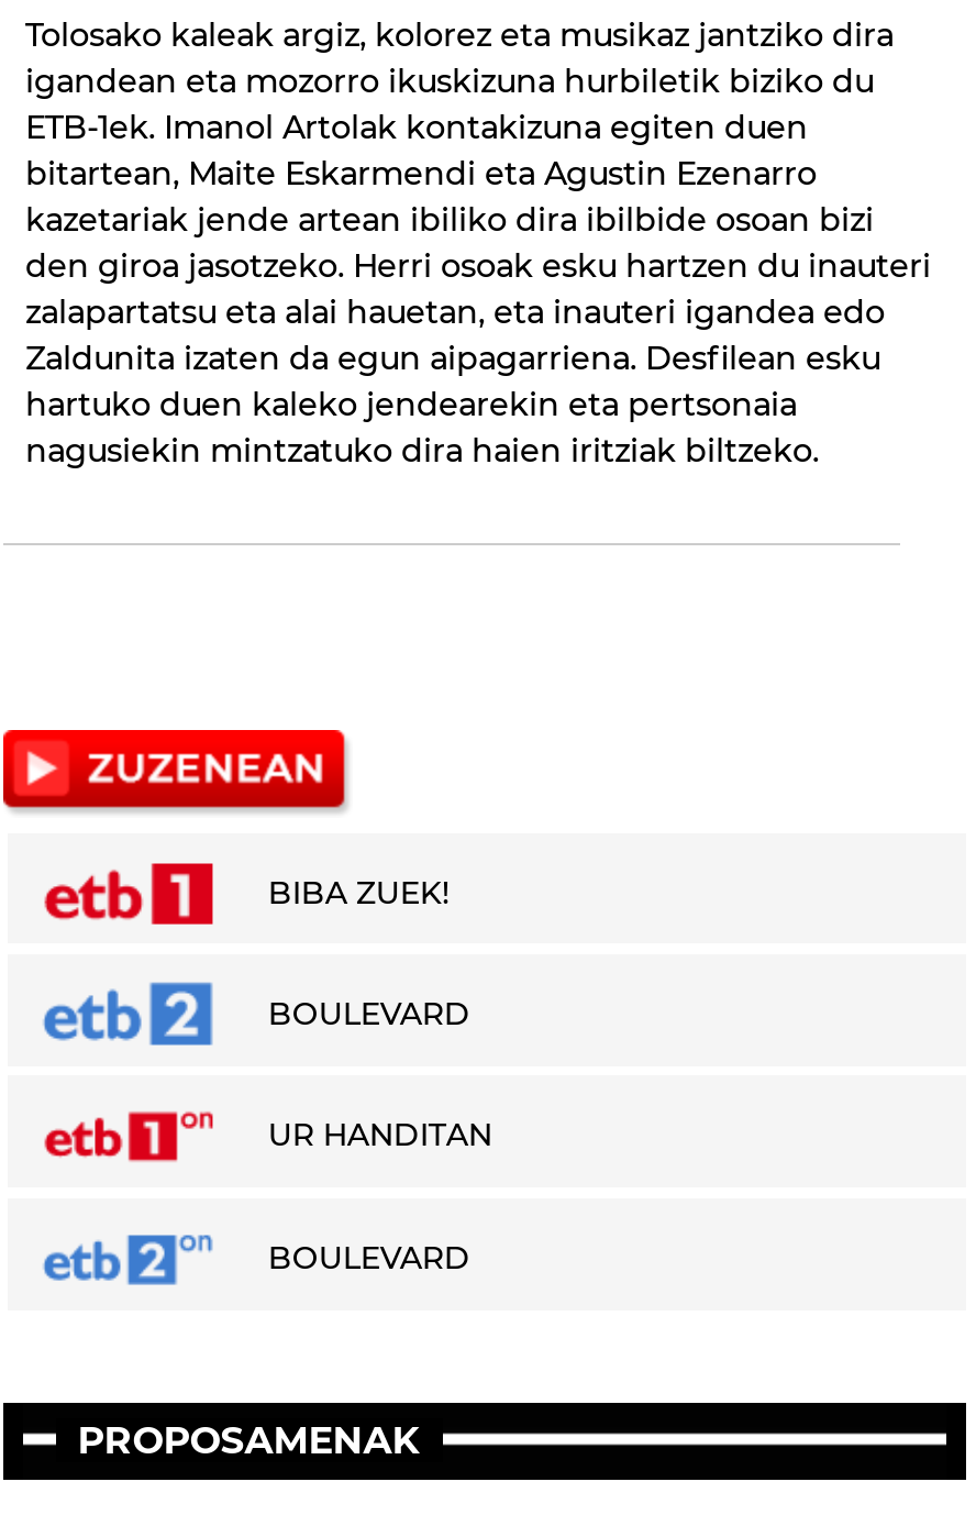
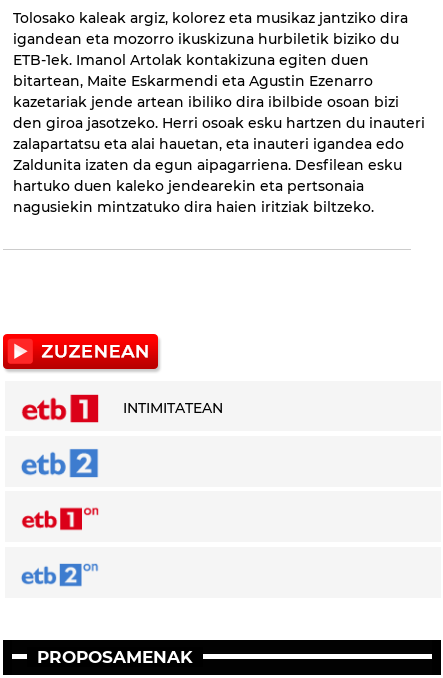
- BIBA ZUEK!
- BOULEVARD
- UR HANDITAN
- BOULEVARD
+ INTIMITATEAN
